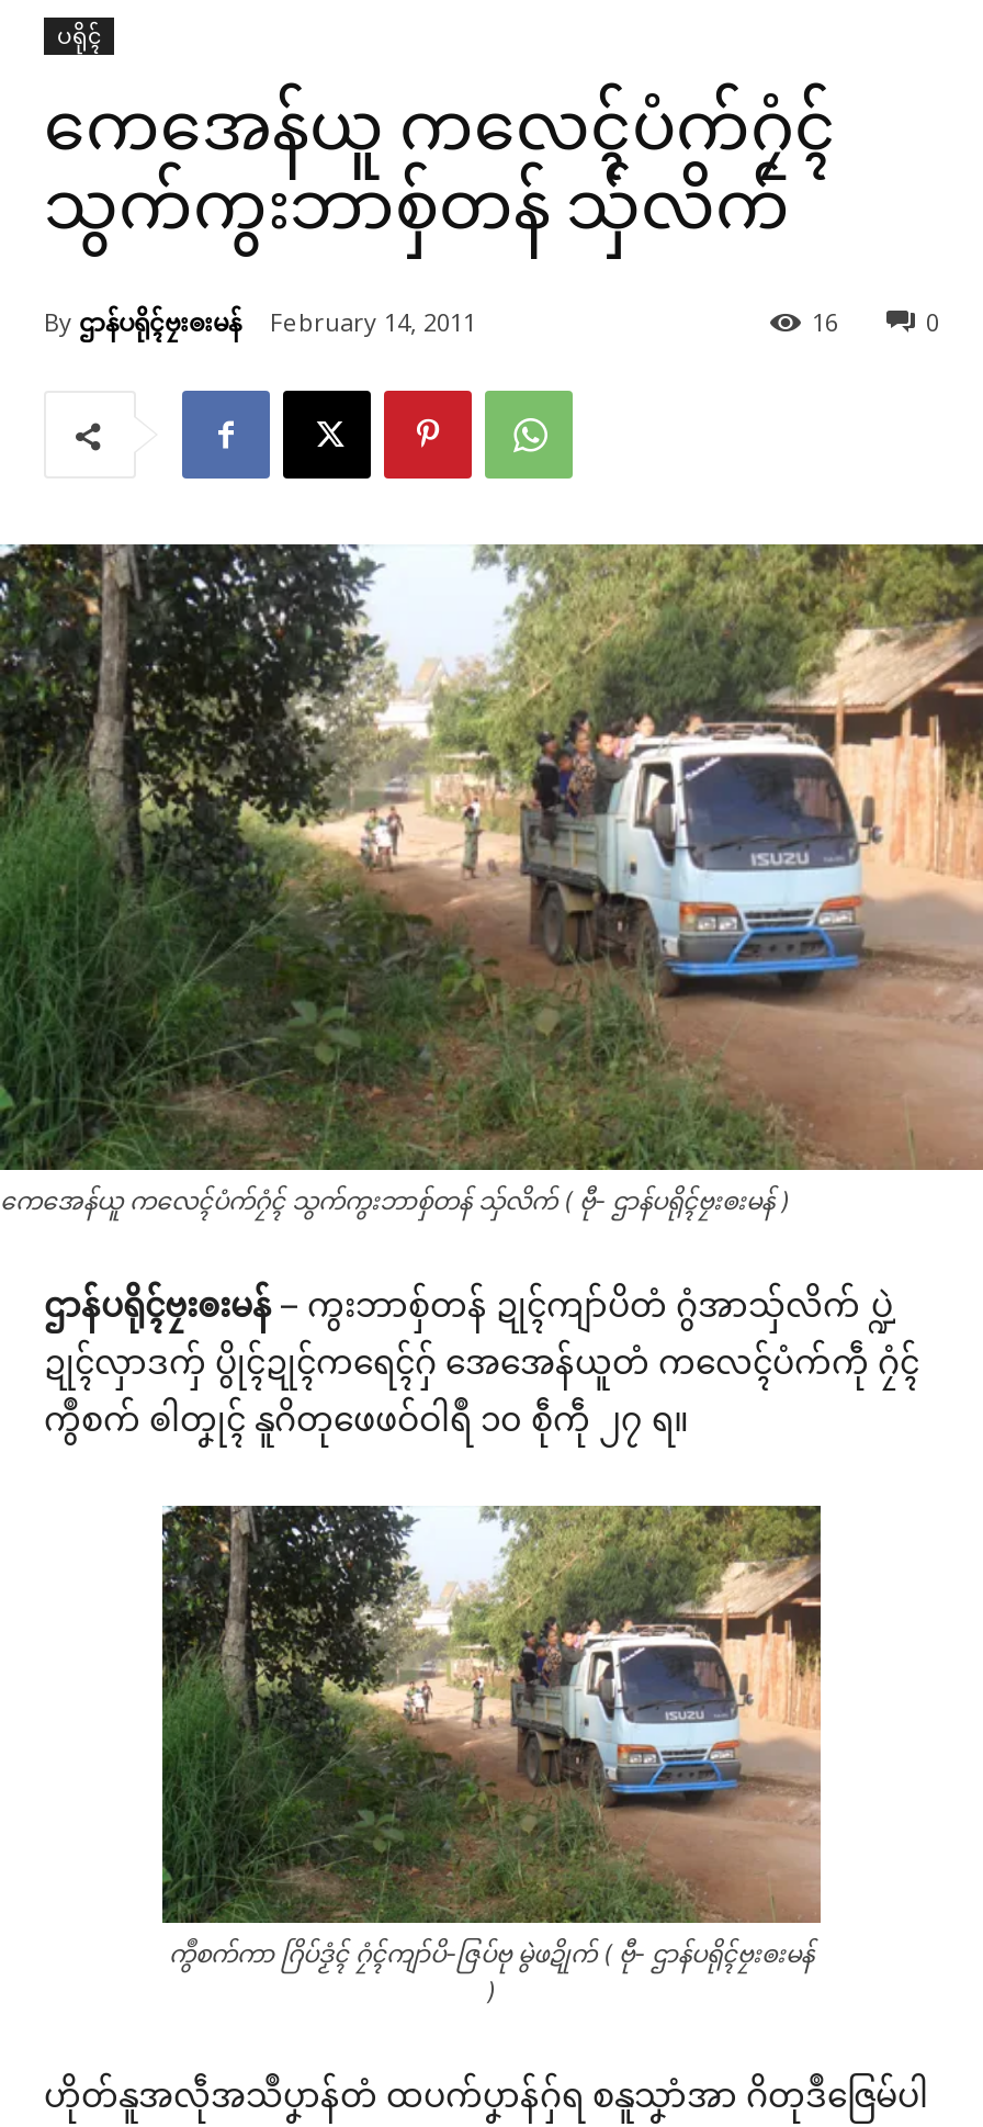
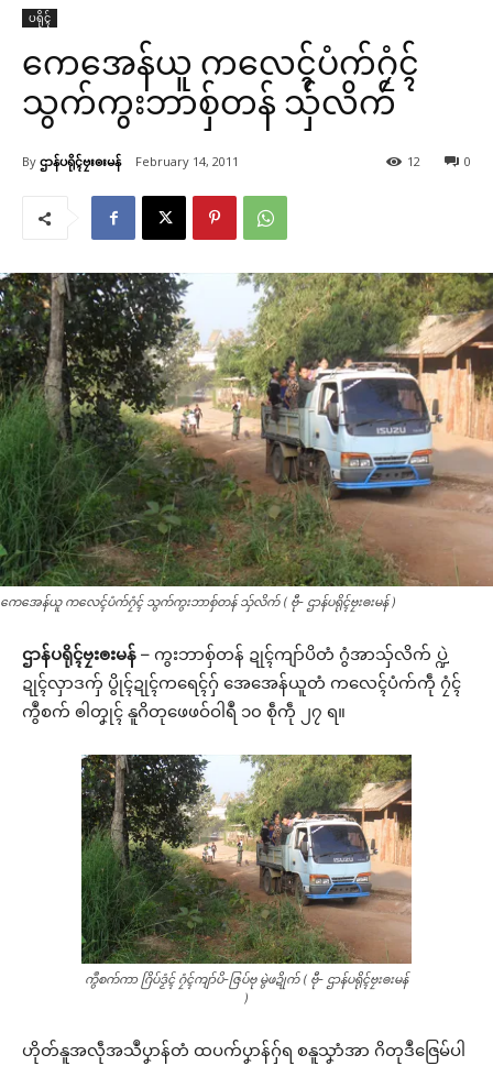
- 16
+ 12
